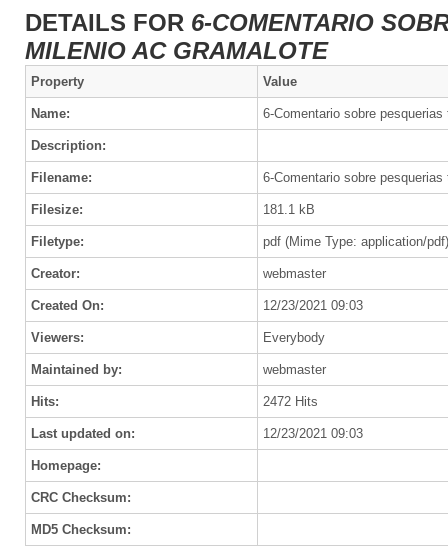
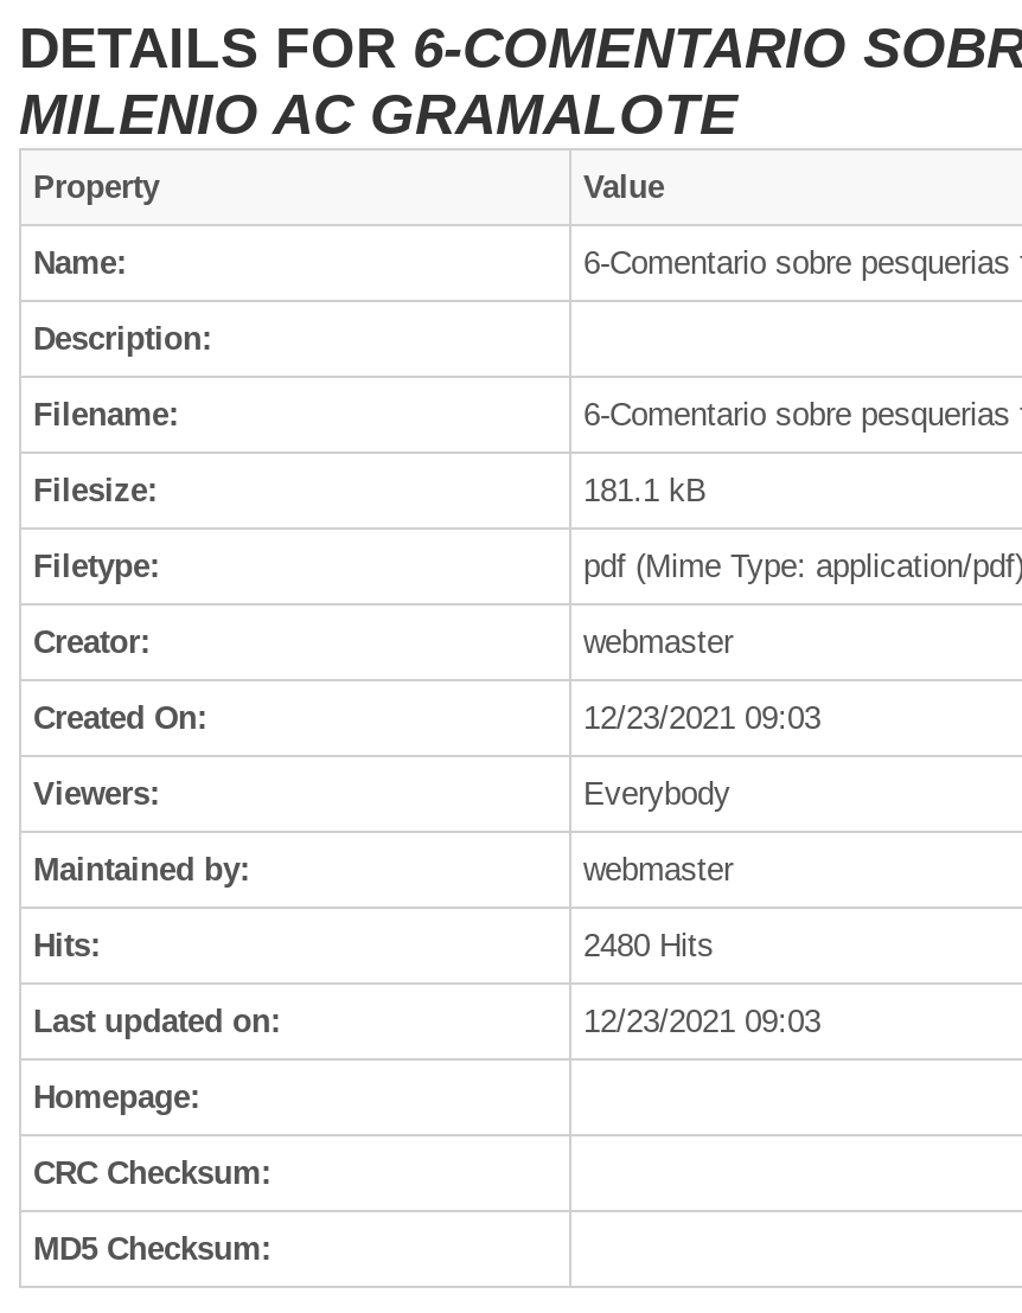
- 2472 Hits
+ 2480 Hits
